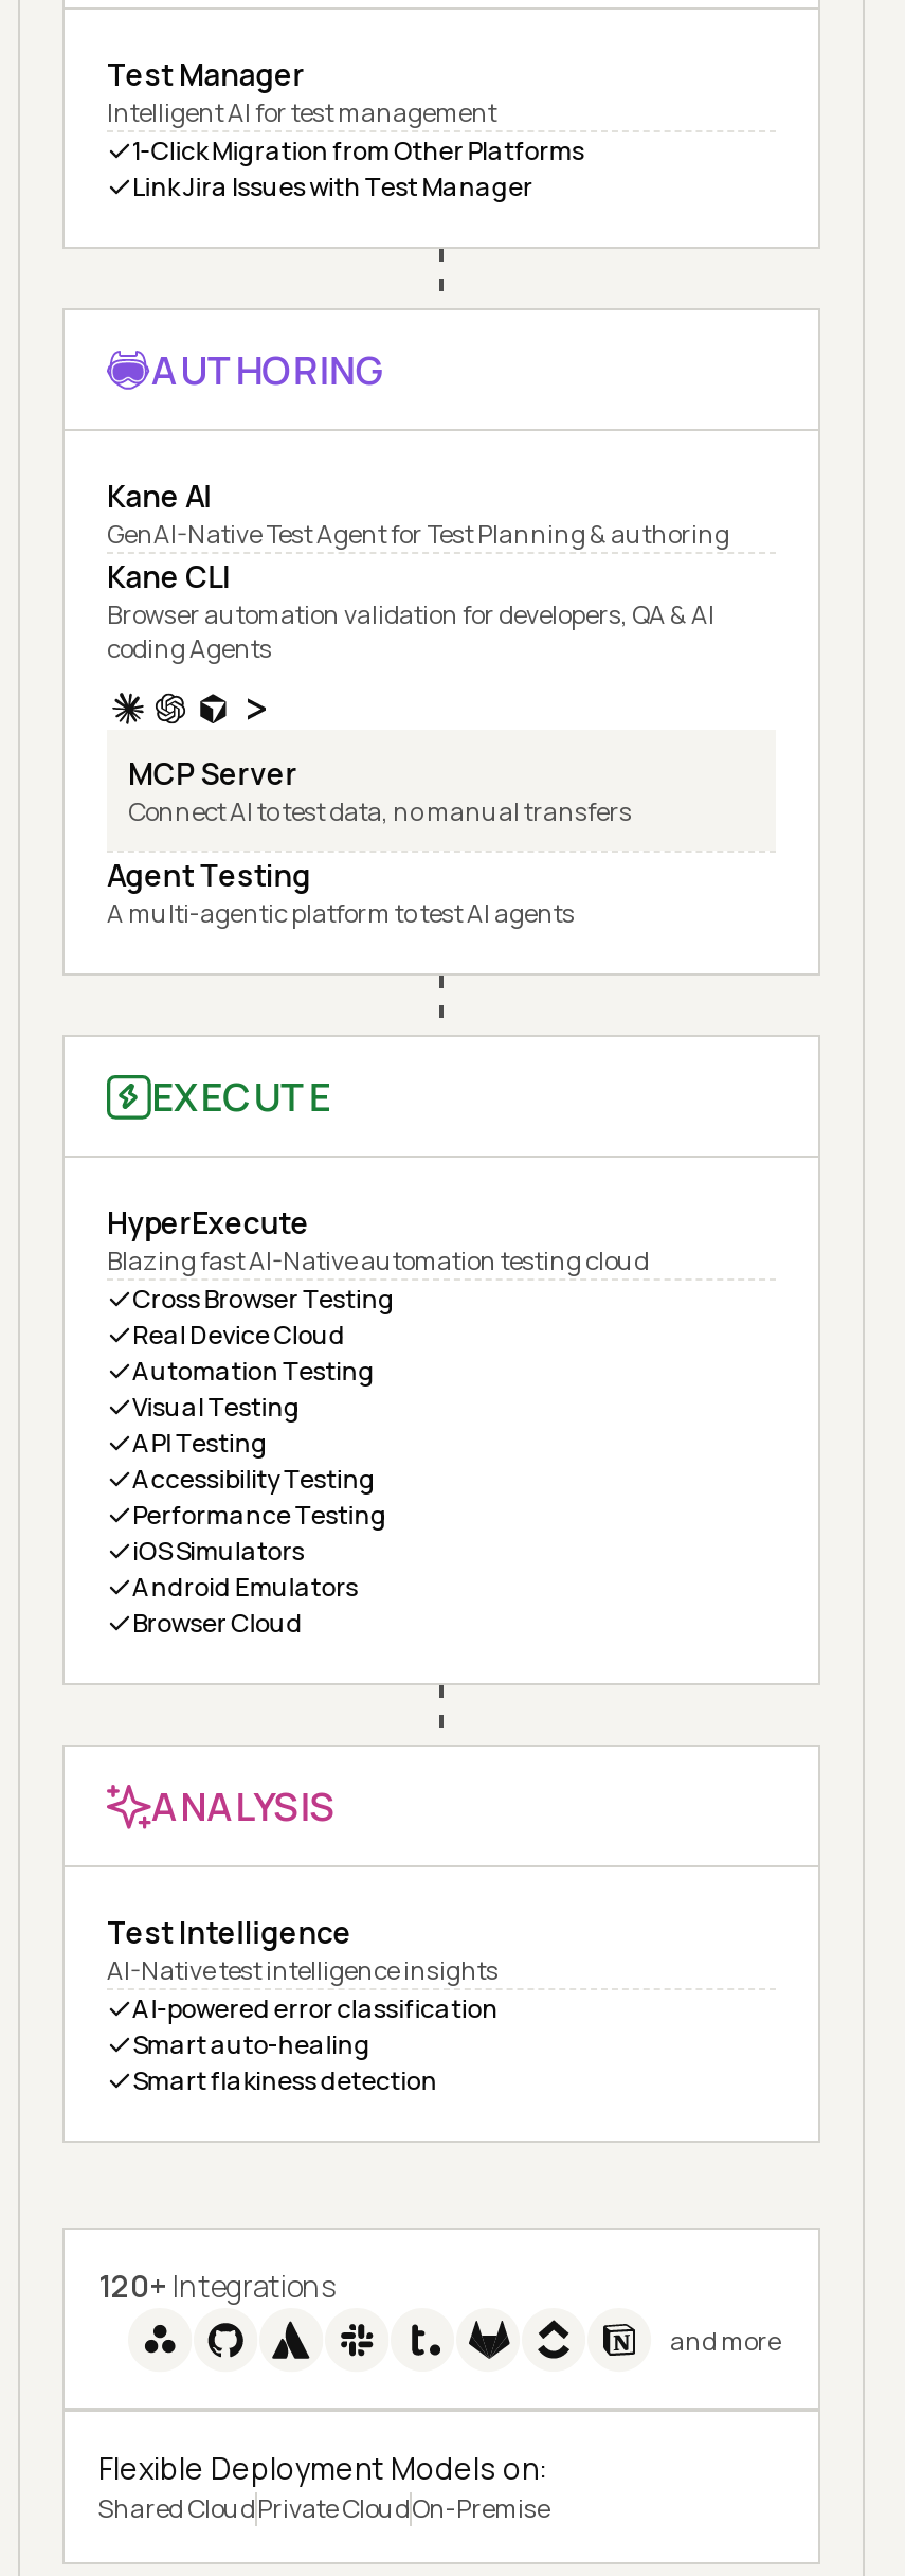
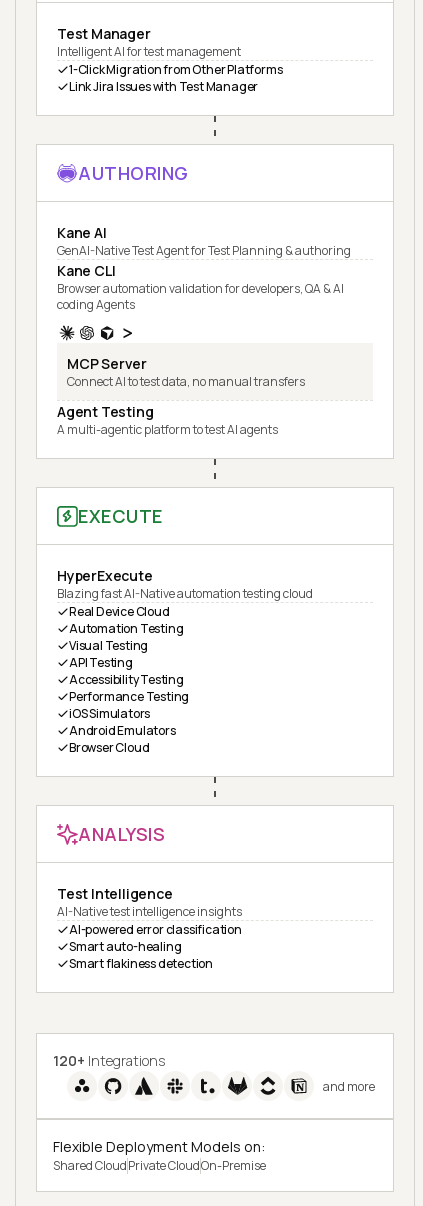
- Cross Browser Testing
